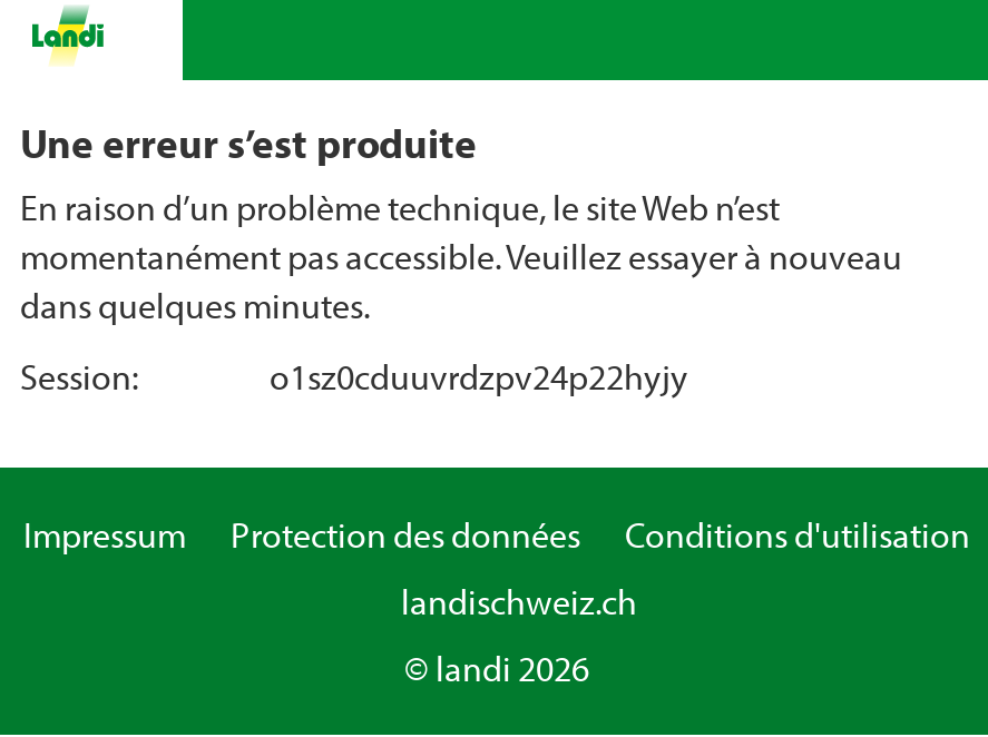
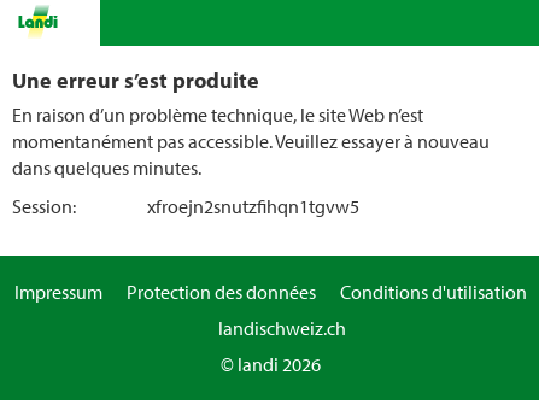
- o1sz0cduuvrdzpv24p22hyjy
+ xfroejn2snutzfihqn1tgvw5
